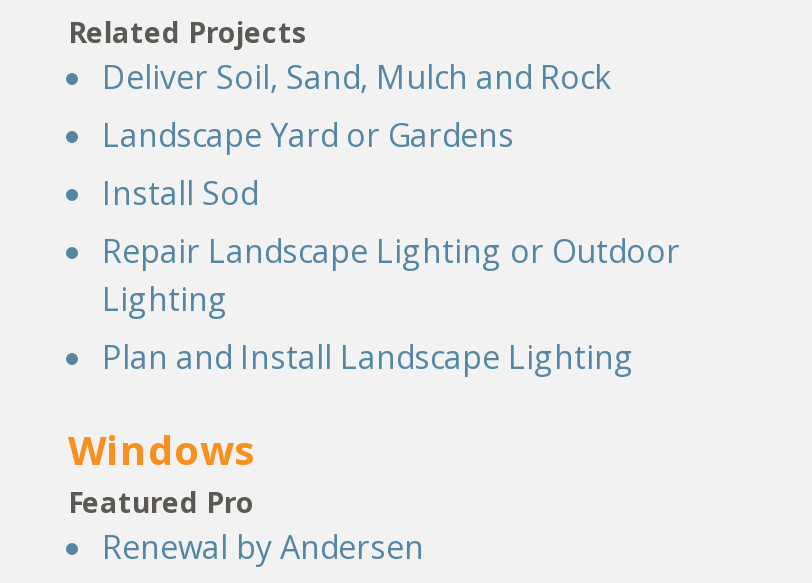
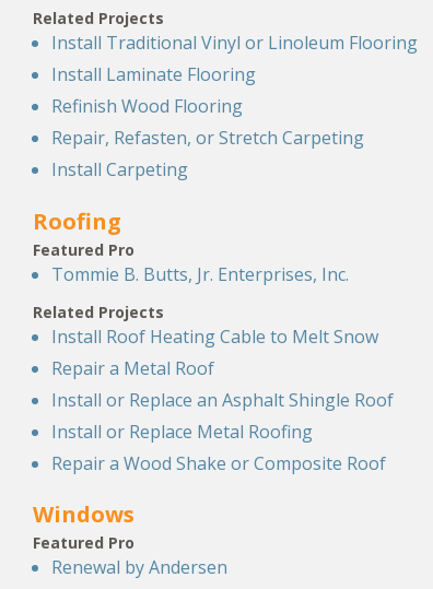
- Deliver Soil, Sand, Mulch and Rock
- Landscape Yard or Gardens
- Install Sod
- Repair Landscape Lighting or Outdoor
- Lighting
- Plan and Install Landscape Lighting
+ Install Traditional Vinyl or Linoleum Flooring
+ Install Laminate Flooring
+ Refinish Wood Flooring
+ Repair, Refasten, or Stretch Carpeting
+ Install Carpeting
+ Roofing
+ Featured Pro
+ Tommie B. Butts, Jr. Enterprises, Inc.
+ Related Projects
+ Install Roof Heating Cable to Melt Snow
+ Repair a Metal Roof
+ Install or Replace an Asphalt Shingle Roof
+ Install or Replace Metal Roofing
+ Repair a Wood Shake or Composite Roof
